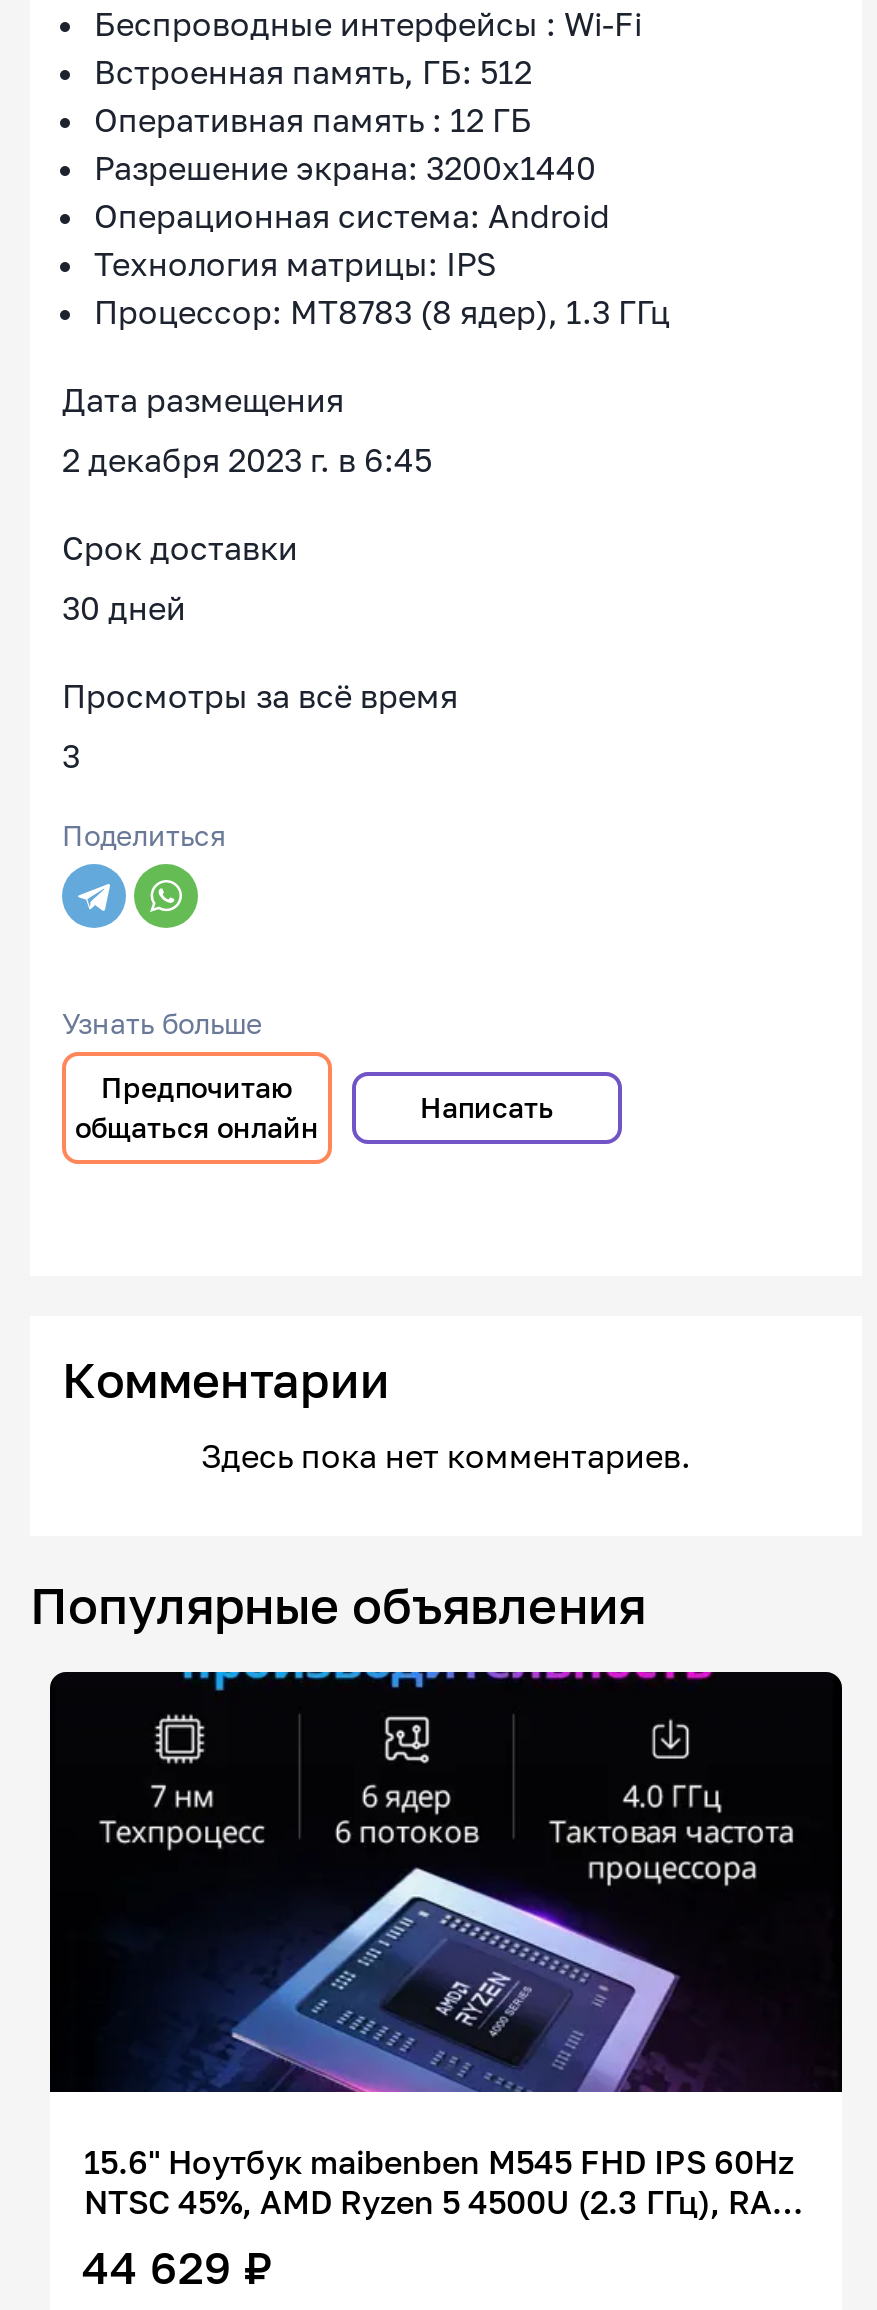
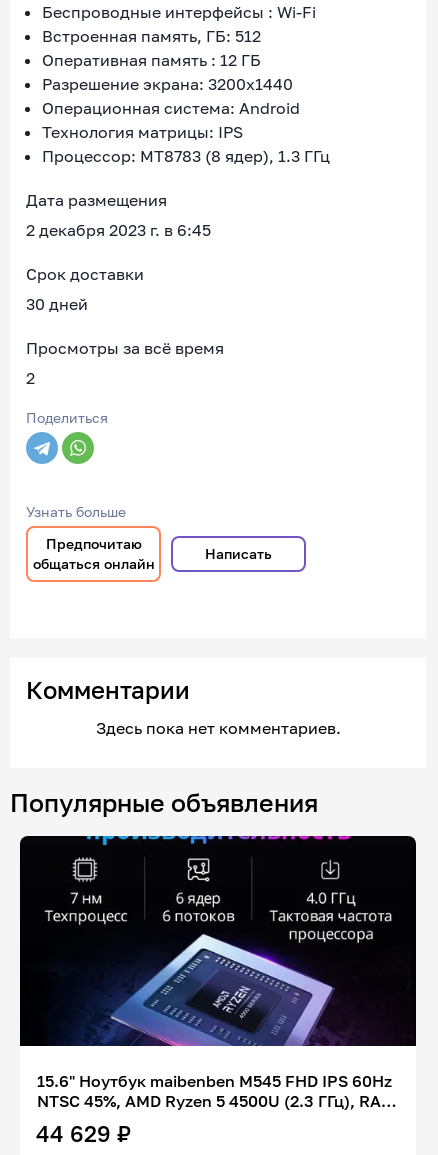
- 3
+ 2
